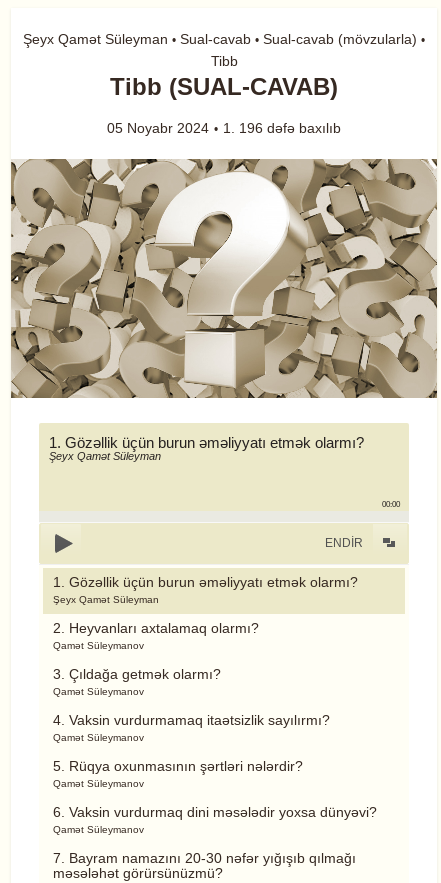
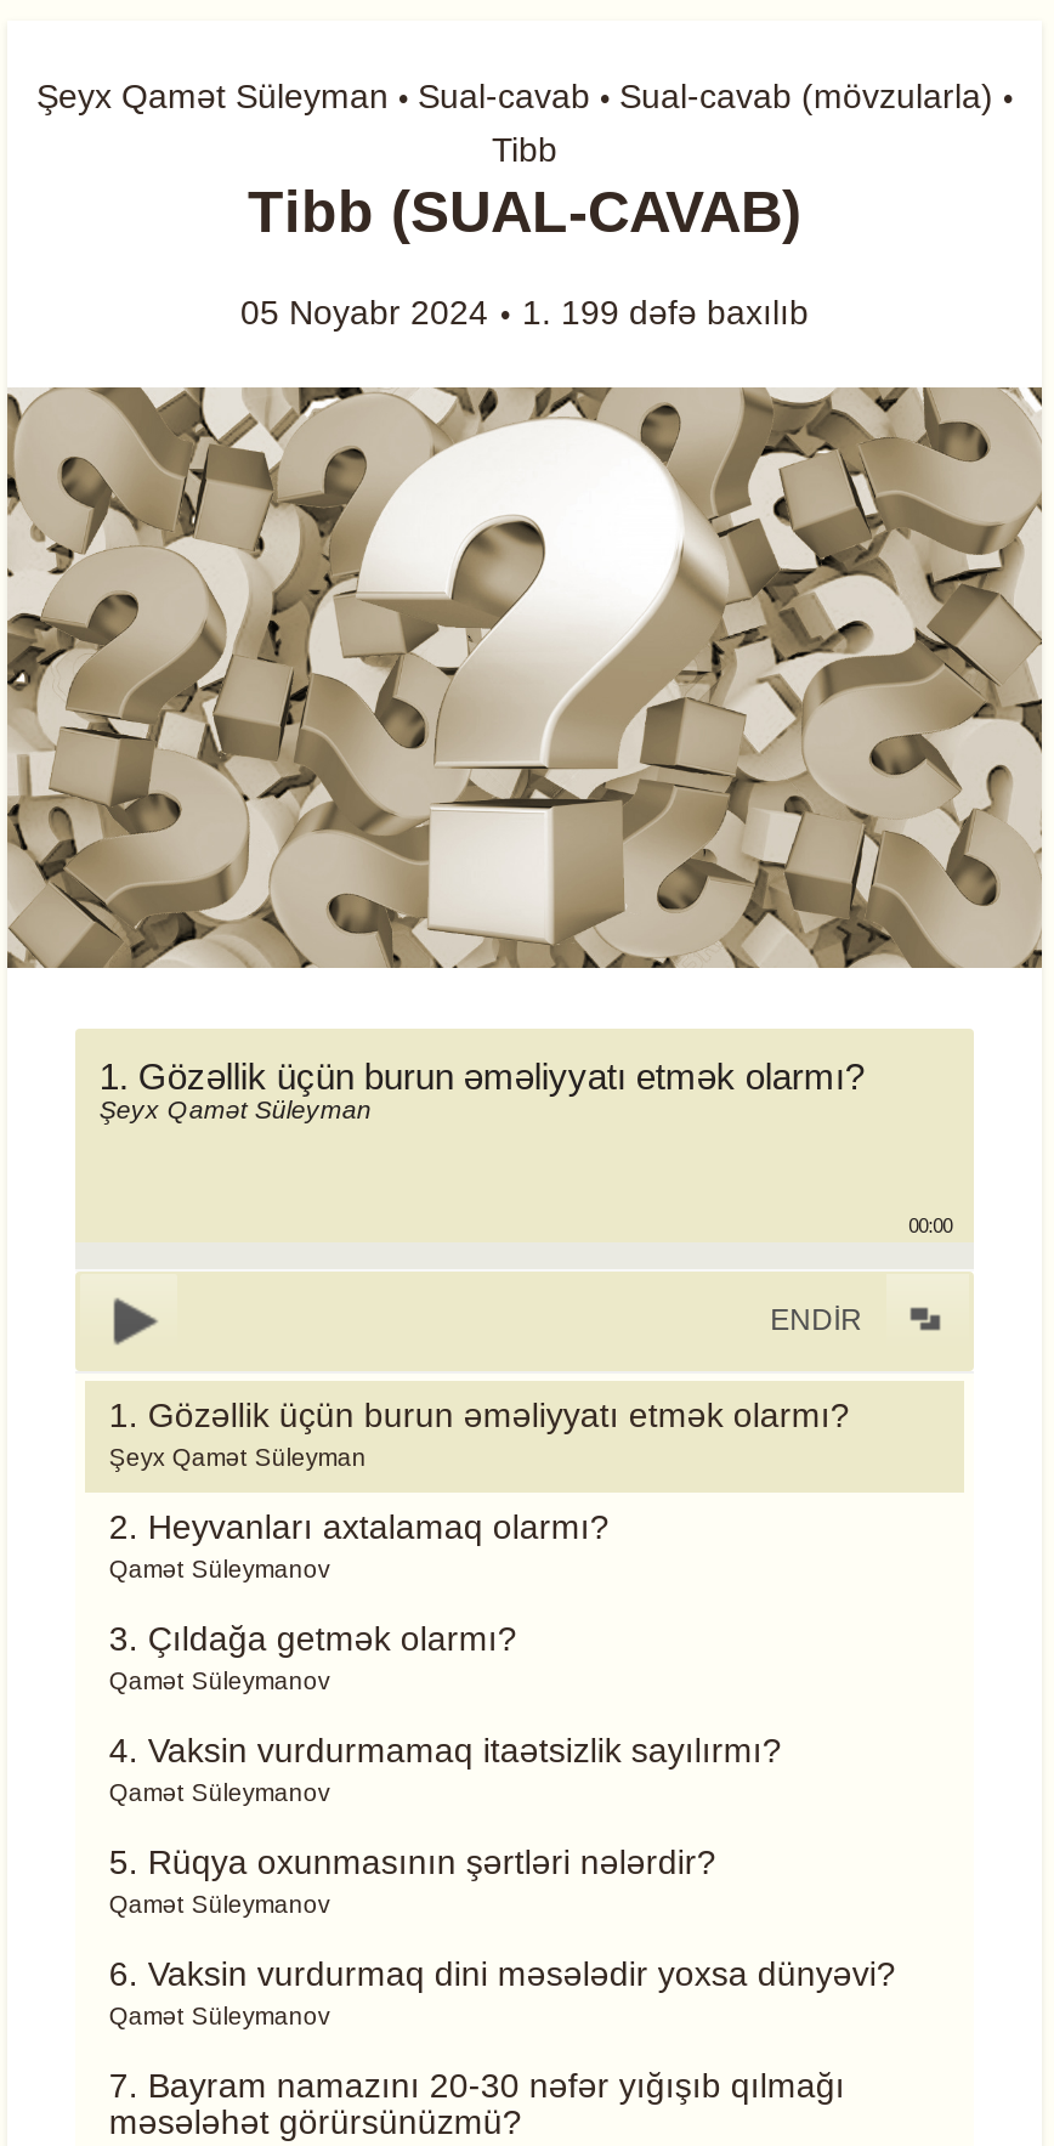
- 05 Noyabr 2024 1. 196 dəfə baxılıb
+ 05 Noyabr 2024 1. 199 dəfə baxılıb
